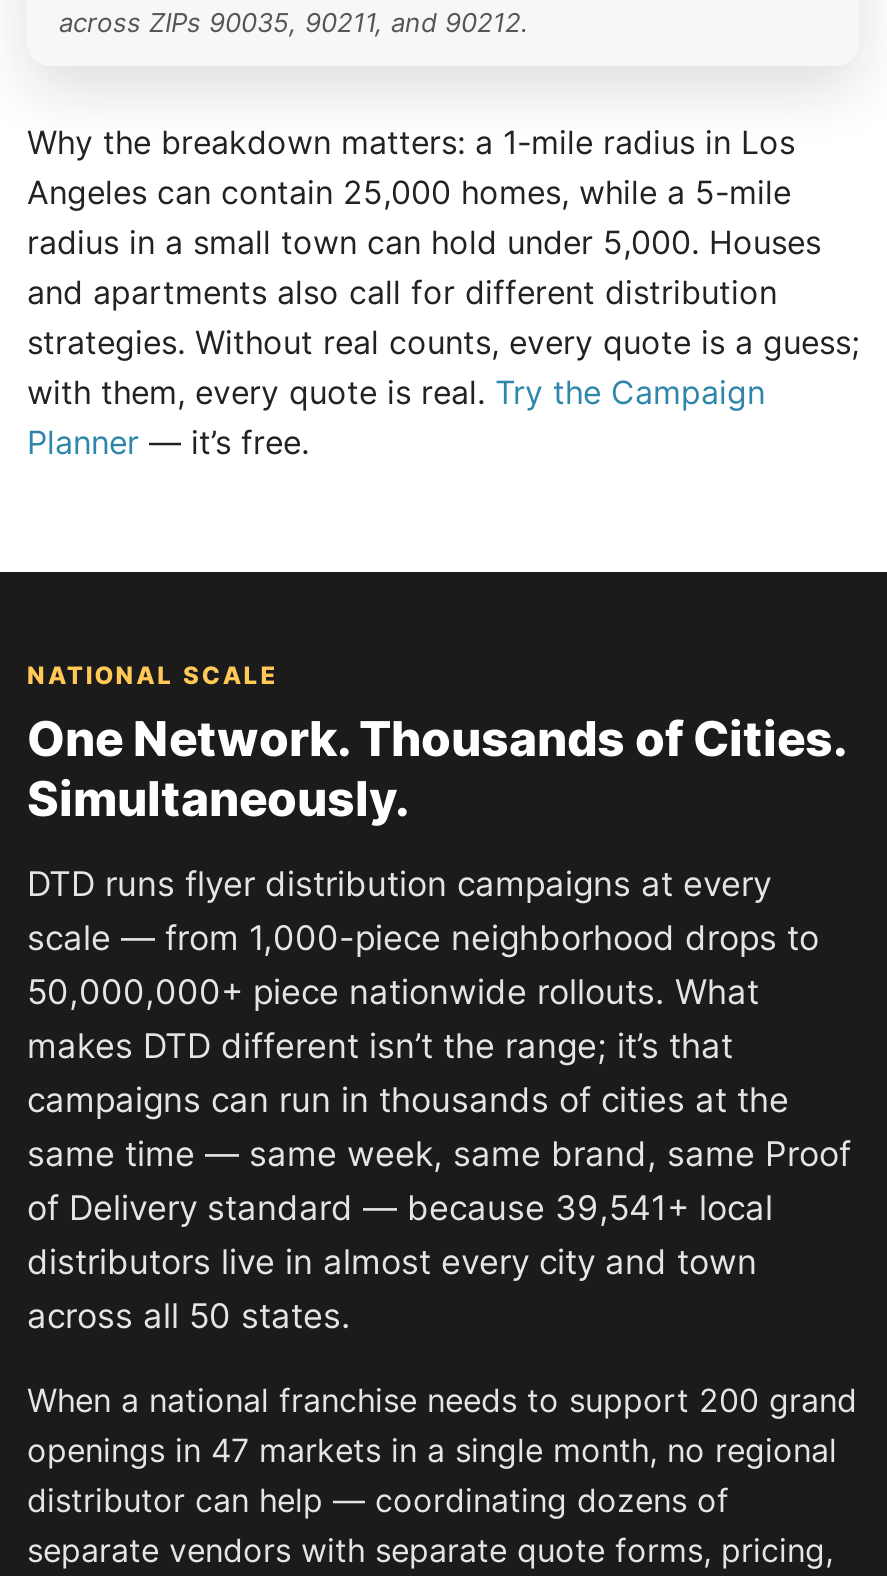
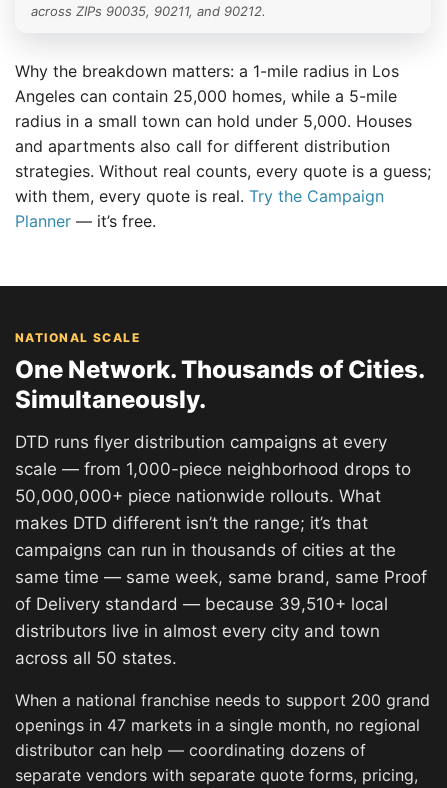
- of Delivery standard — because 39,541+ local
+ of Delivery standard — because 39,510+ local
